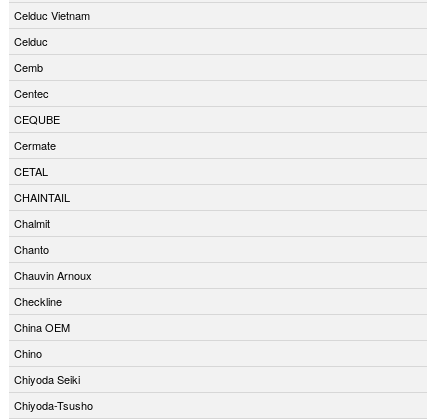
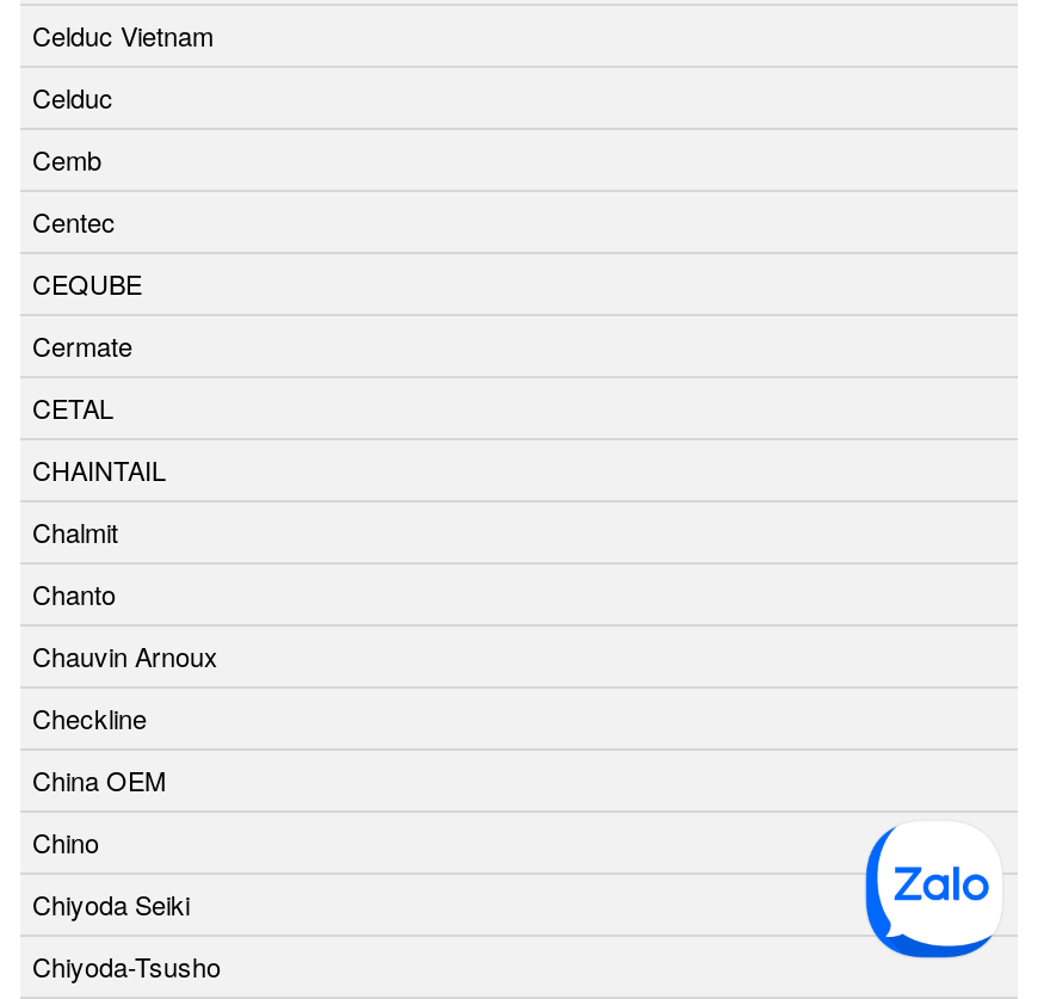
+ [image]
